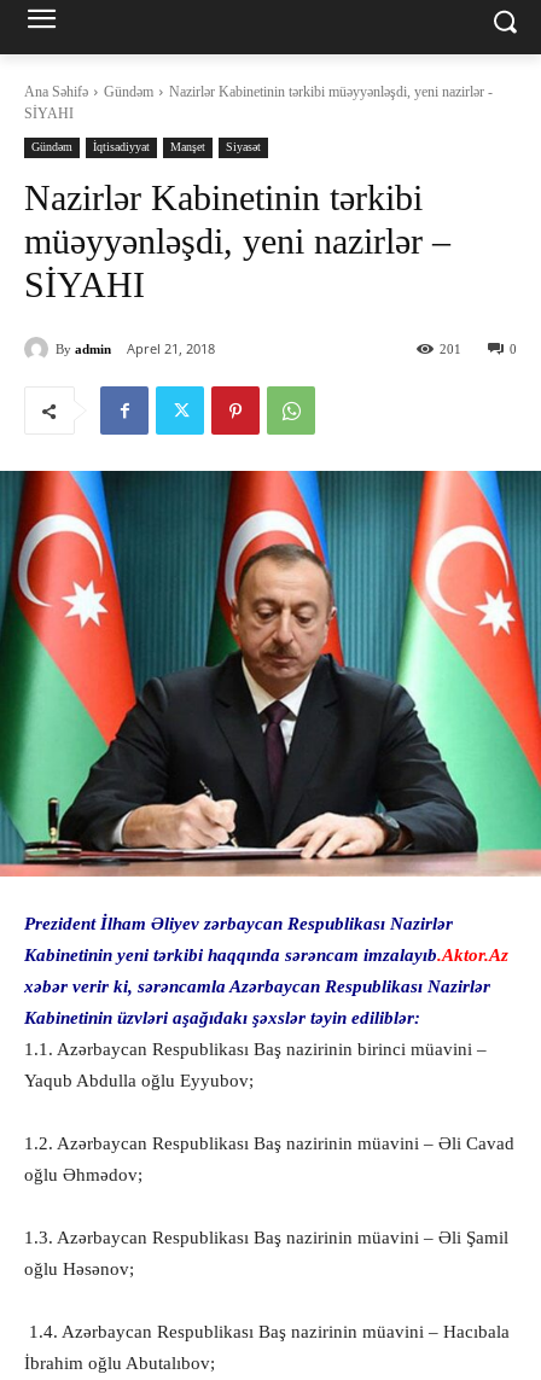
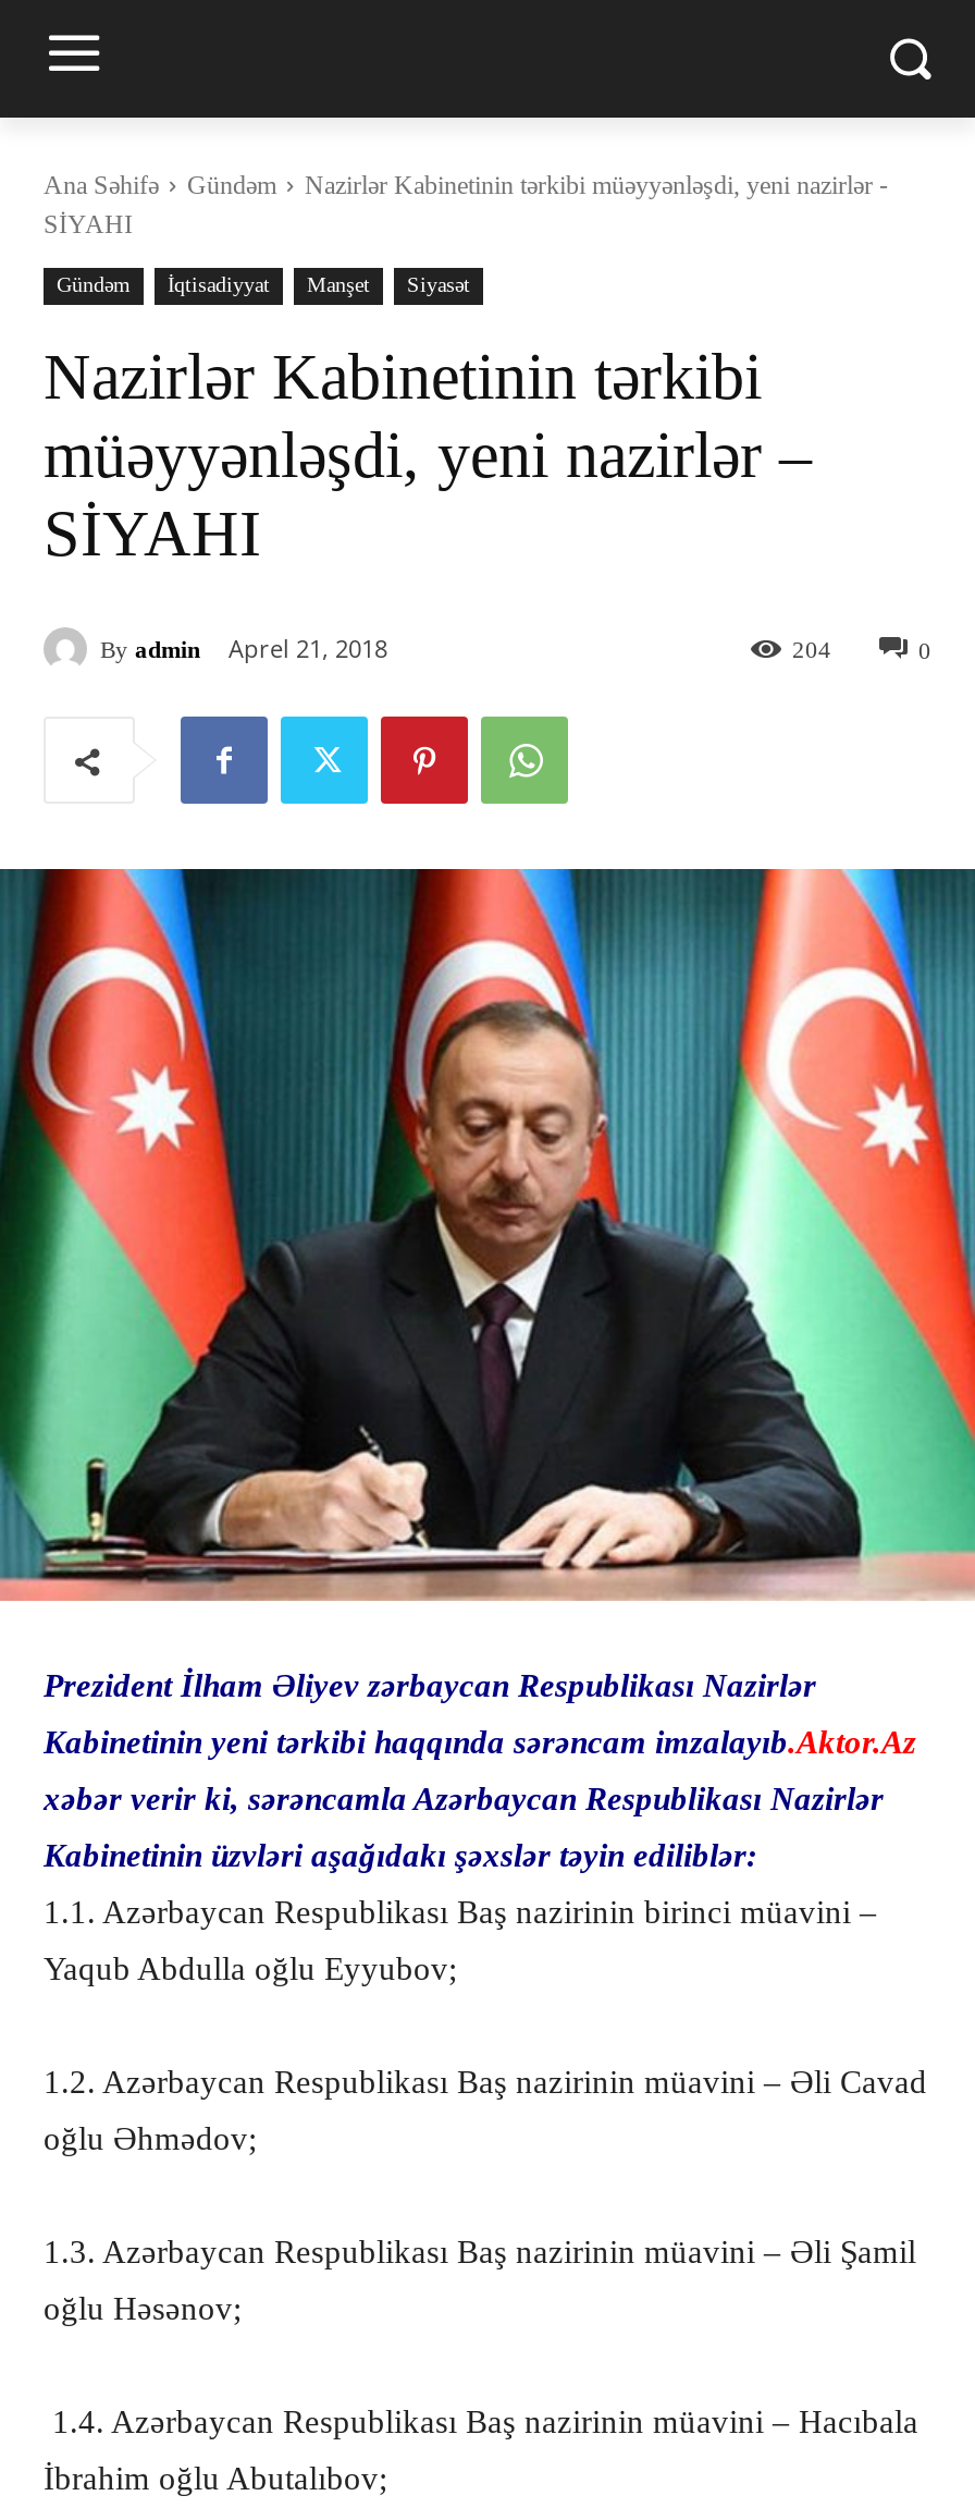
- 201
+ 204
